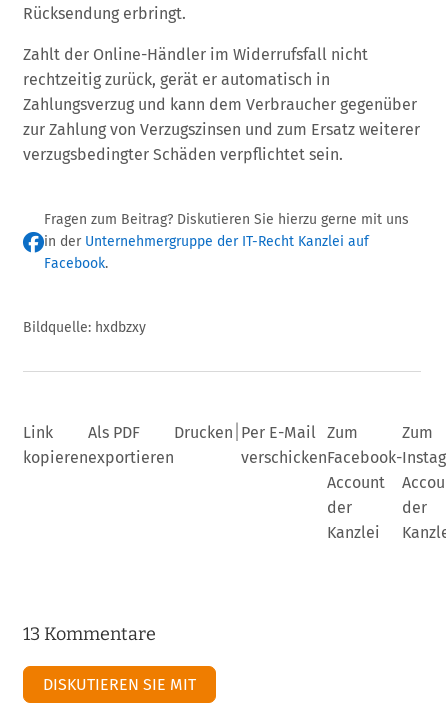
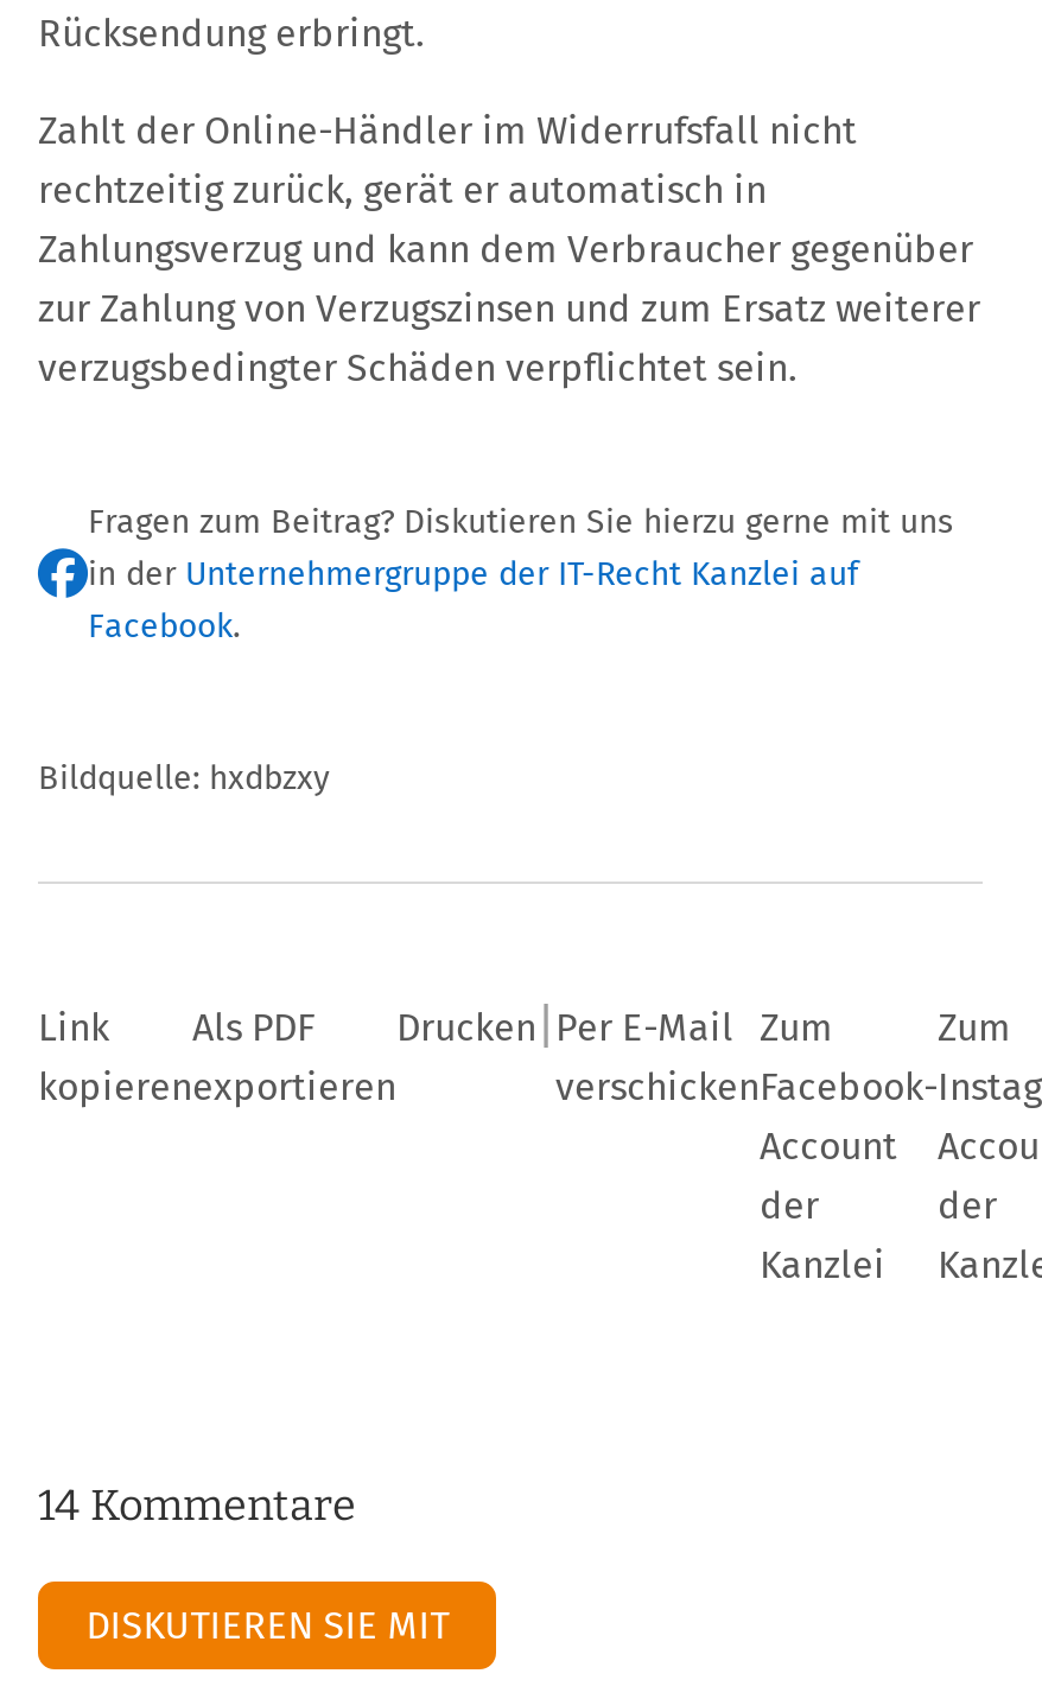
- 13 Kommentare
+ 14 Kommentare
